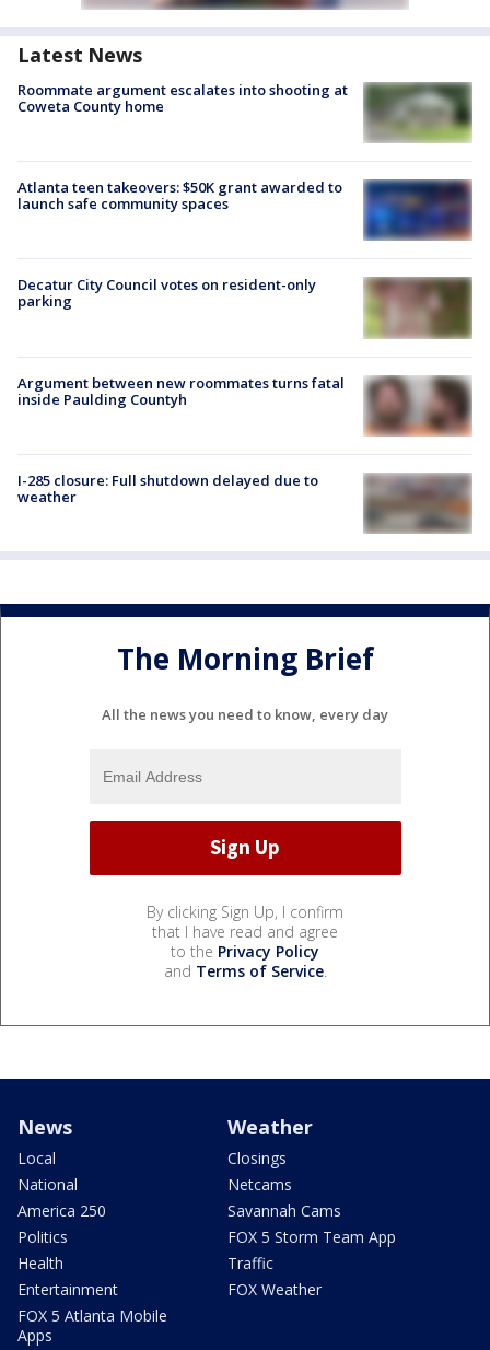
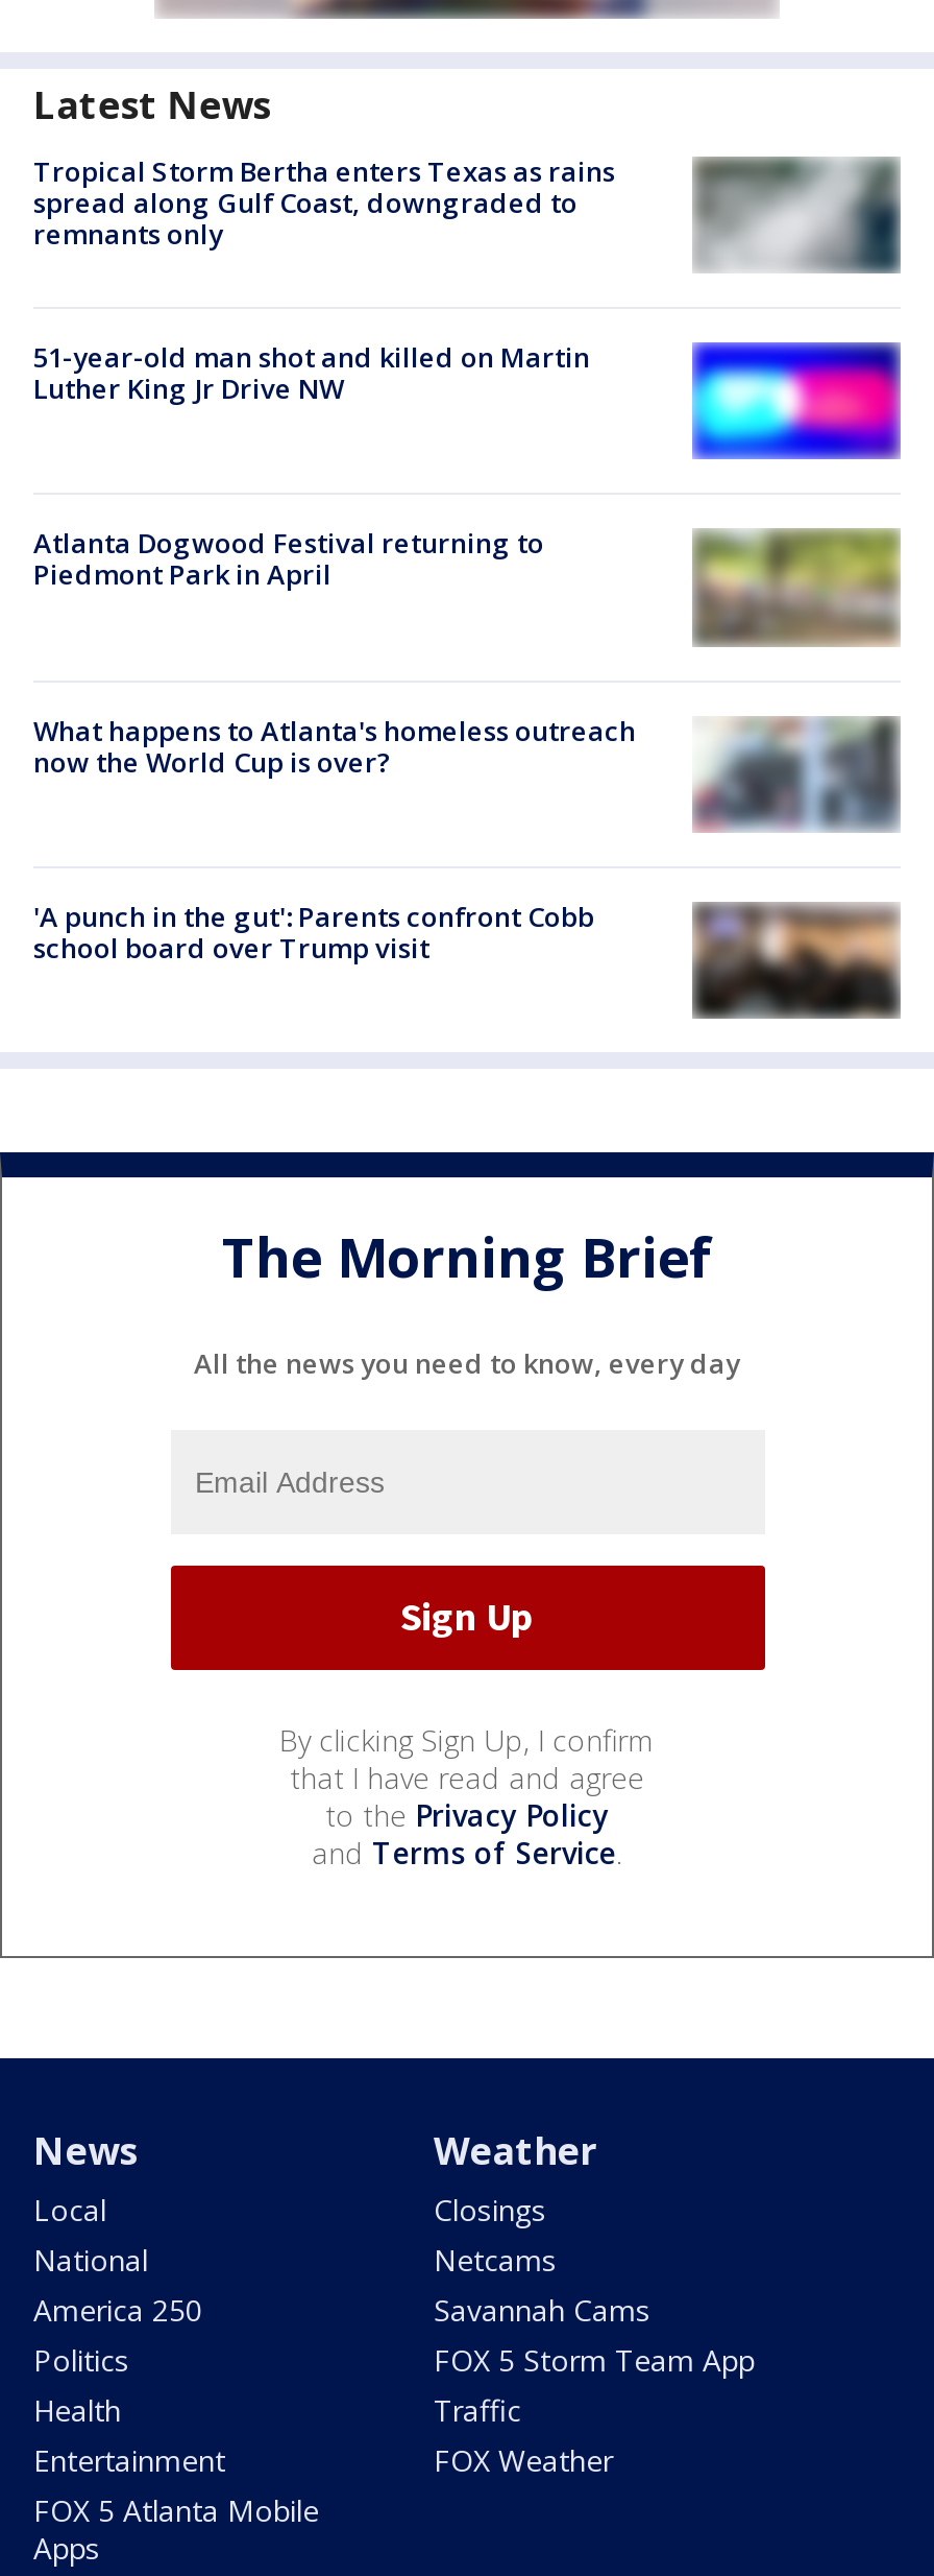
- Roommate argument escalates into shooting at
- Coweta County home
+ Tropical Storm Bertha enters Texas as rains
+ spread along Gulf Coast, downgraded to
+ remnants only

- [image]
+ [image]

- Atlanta teen takeovers: $50K grant awarded to
- launch safe community spaces
+ 51-year-old man shot and killed on Martin
+ Luther King Jr Drive NW

- [image]
+ [image]

- Decatur City Council votes on resident-only
- parking
+ Atlanta Dogwood Festival returning to
+ Piedmont Park in April

- [image]
+ [image]

- [image]
- Argument between new roommates turns fatal
- inside Paulding Countyh
+ [image]
+ What happens to Atlanta's homeless outreach
+ now the World Cup is over?

- I-285 closure: Full shutdown delayed due to
- weather
+ 'A punch in the gut': Parents confront Cobb
+ school board over Trump visit

- [image]
+ [image]
